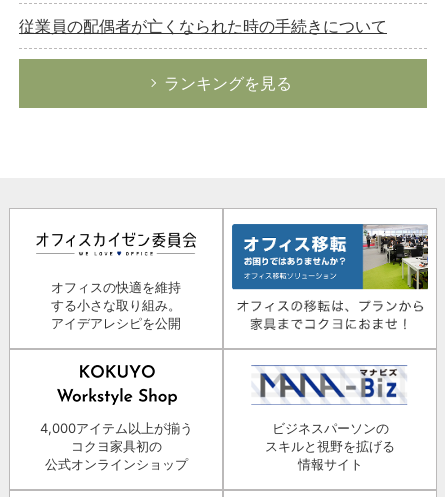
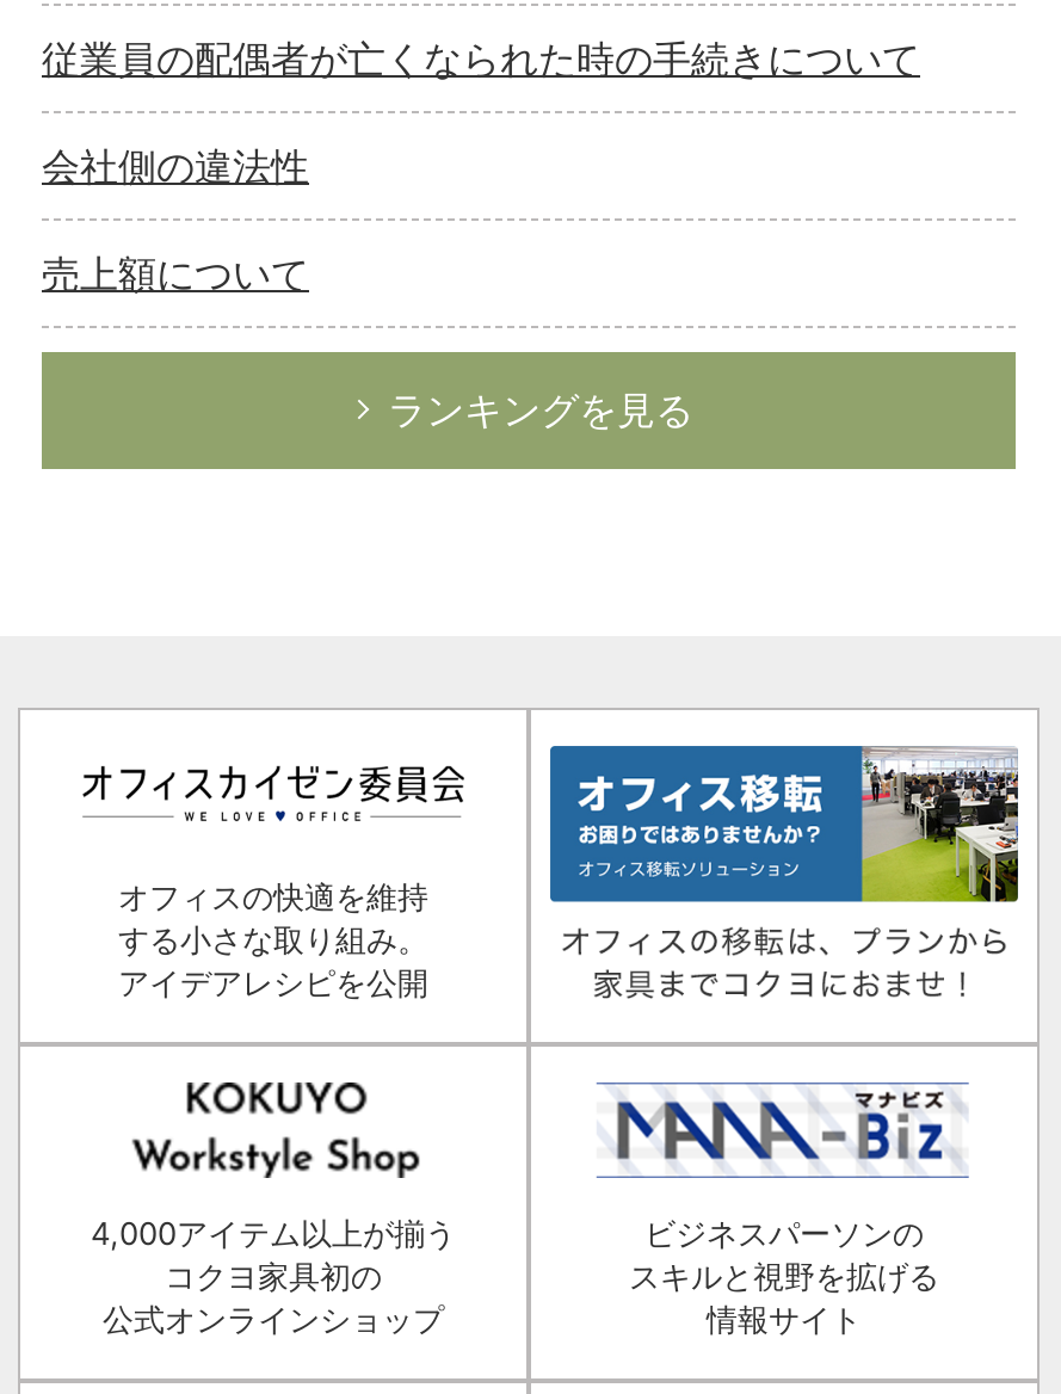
+ 会社側の違法性
+ 売上額について
